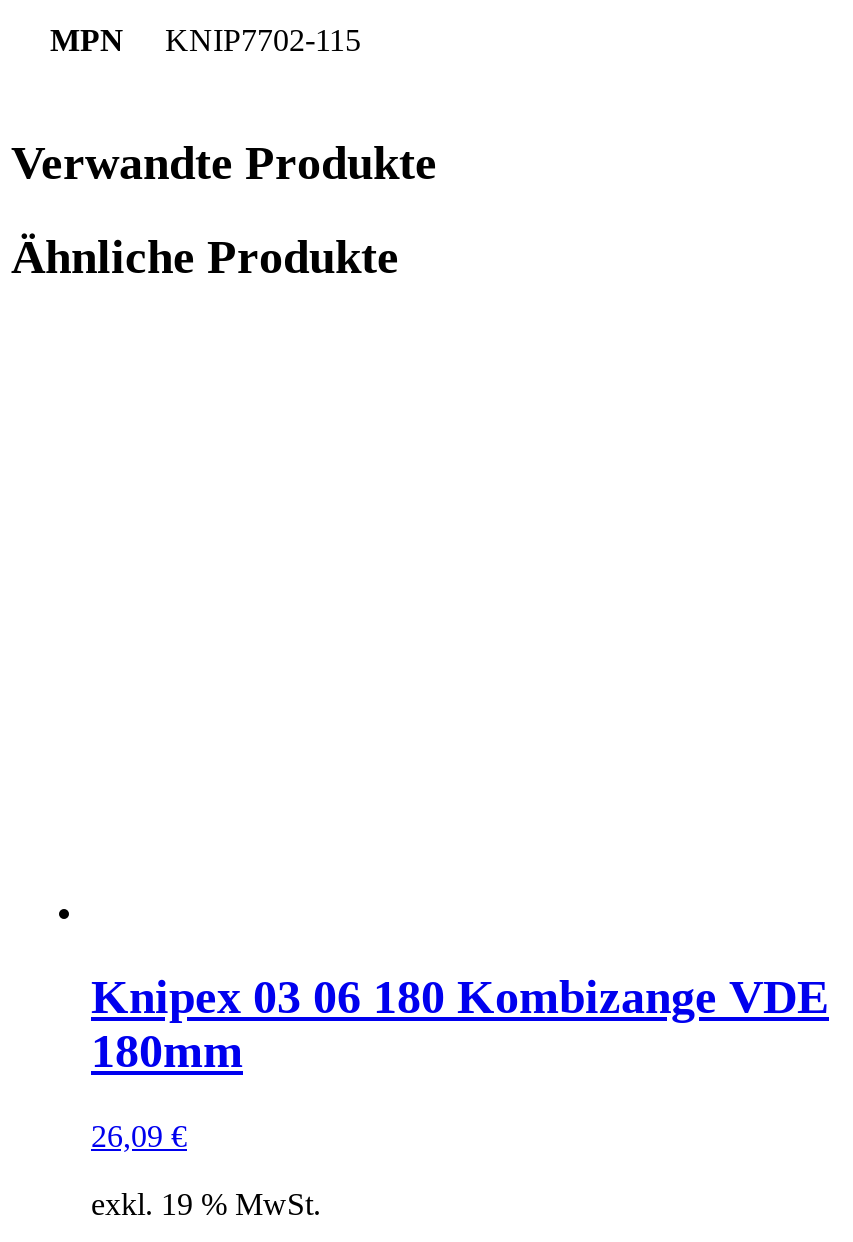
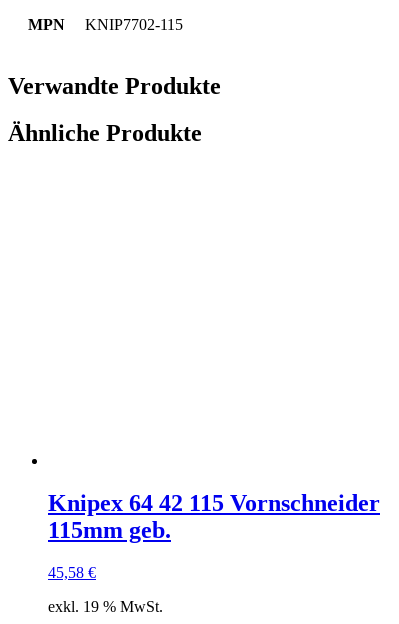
- Knipex 03 06 180 Kombizange VDE
- 180mm
+ Knipex 64 42 115 Vornschneider
+ 115mm geb.

- 26,09 €
+ 45,58 €
